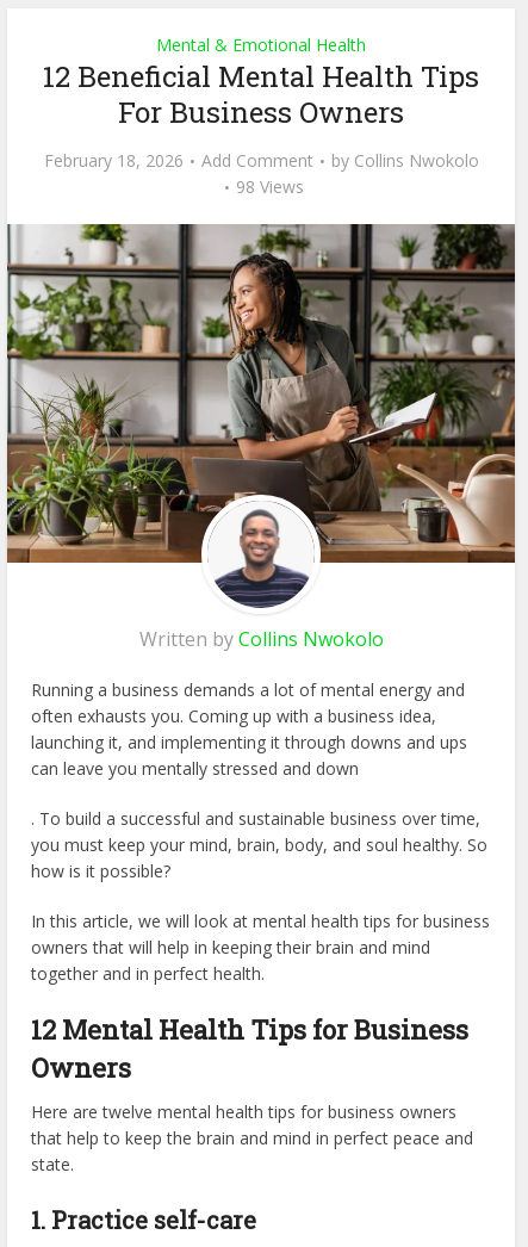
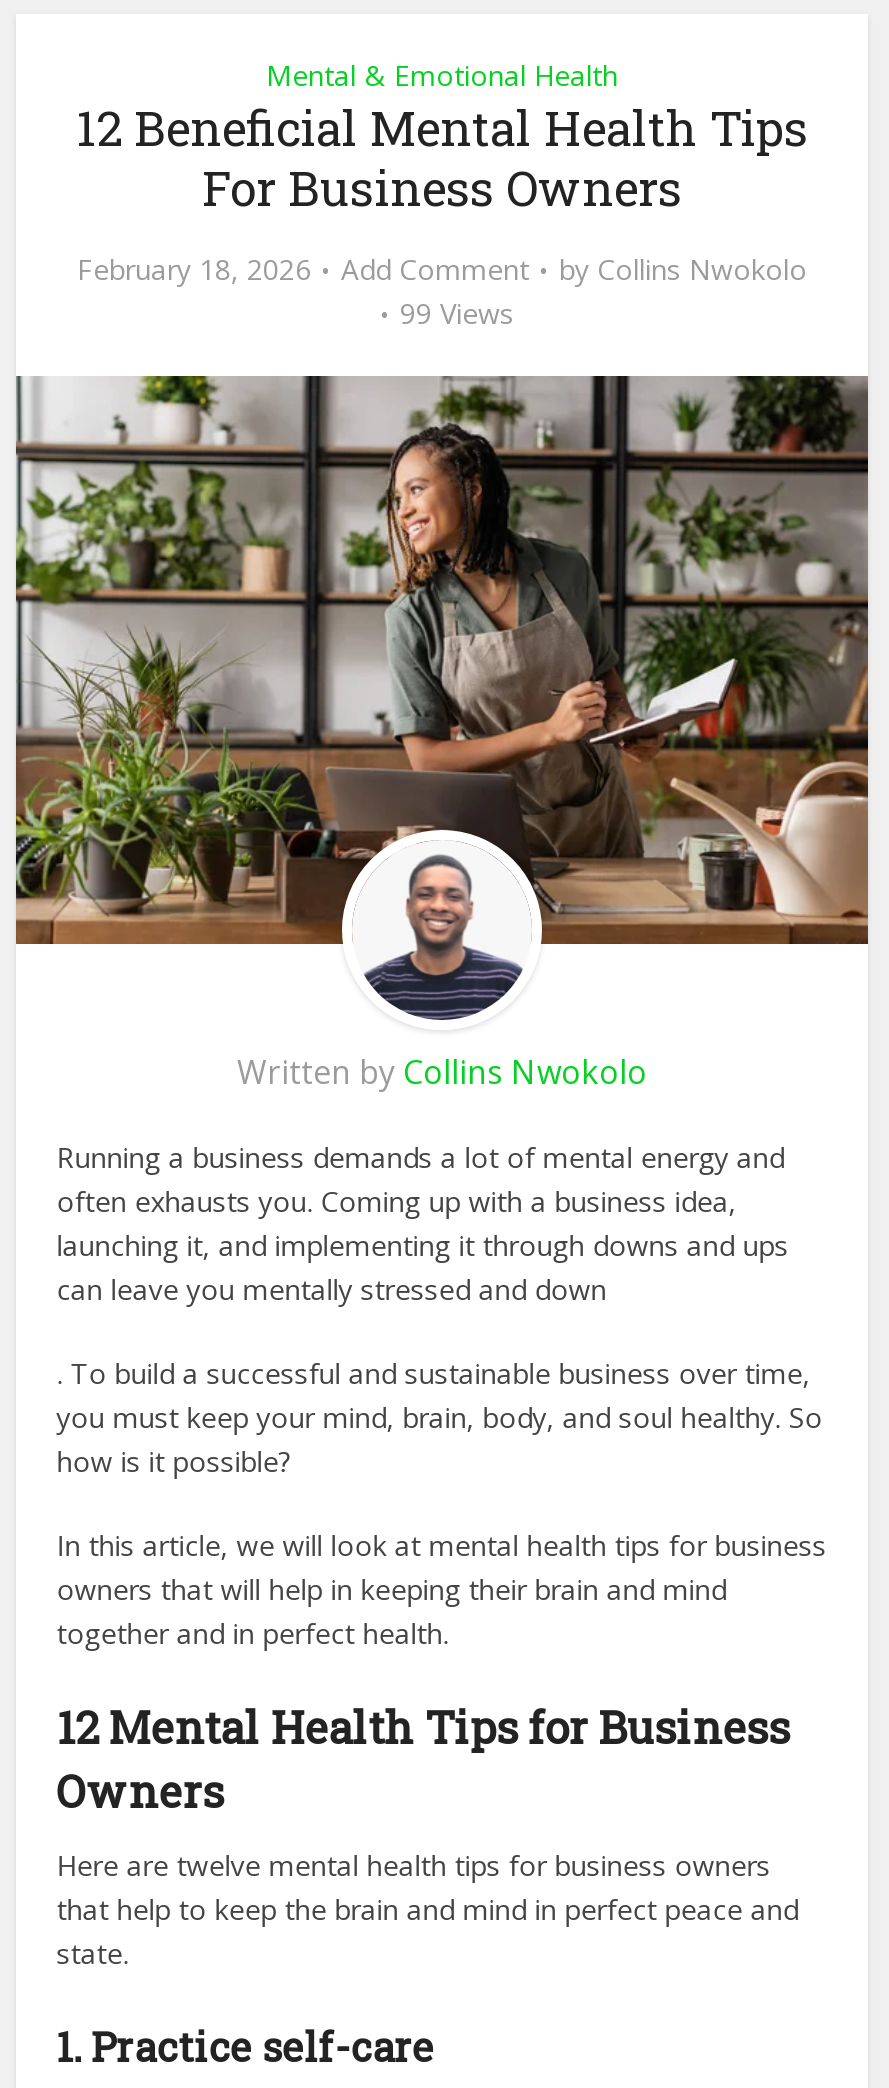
- 98 Views
+ 99 Views
